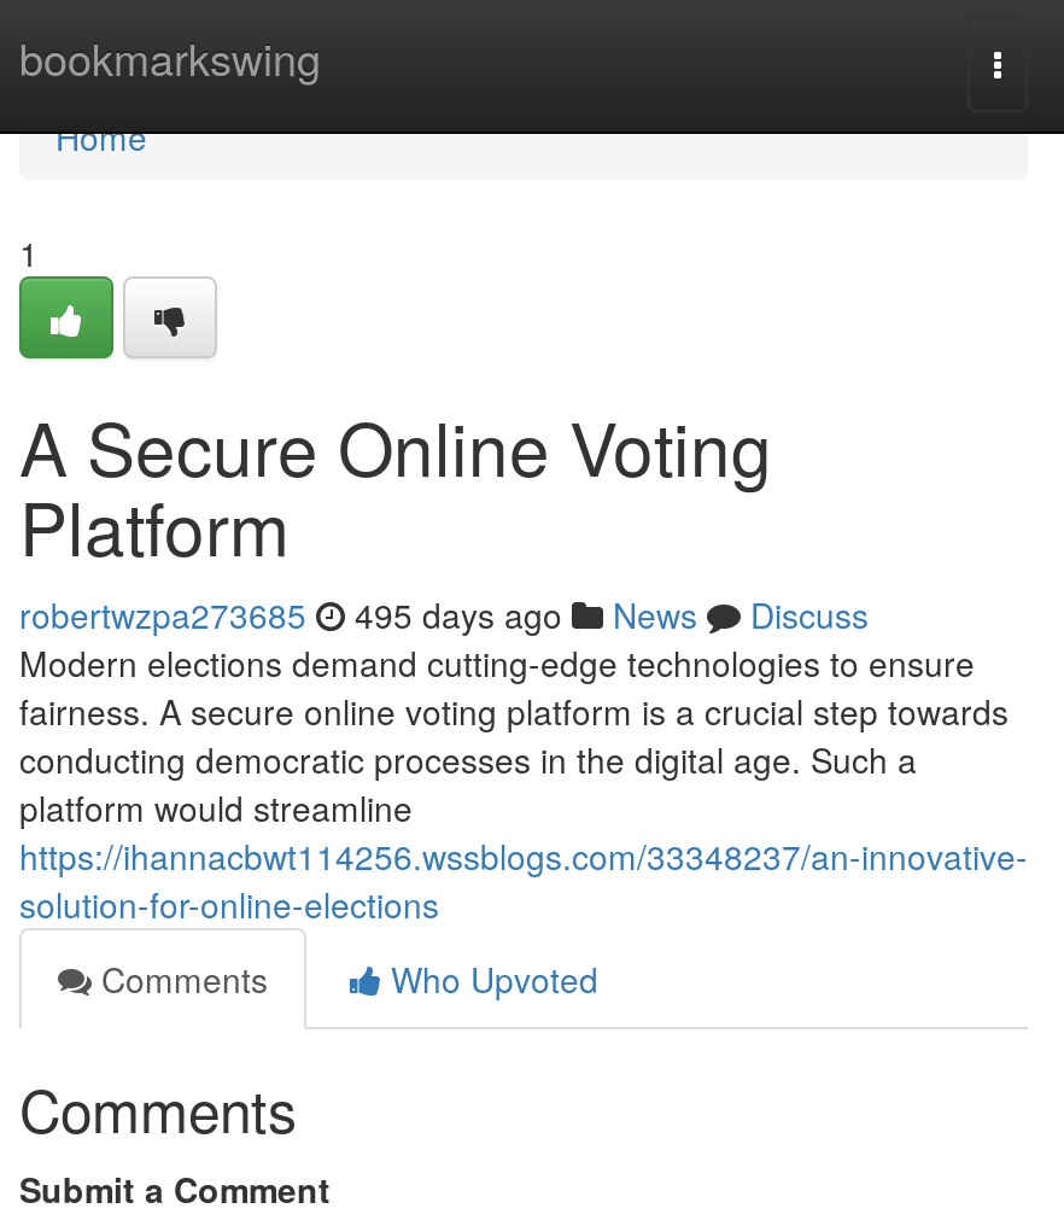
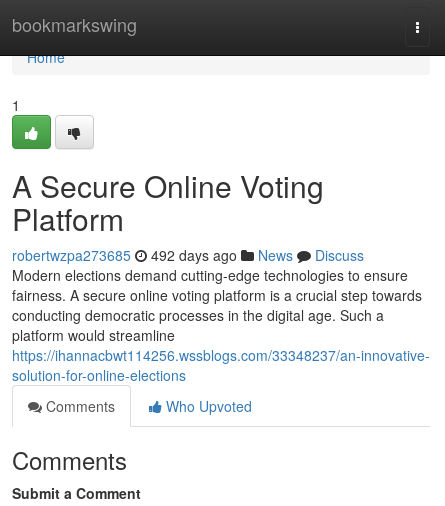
- robertwzpa273685 495 days ago News Discuss
+ robertwzpa273685 492 days ago News Discuss
